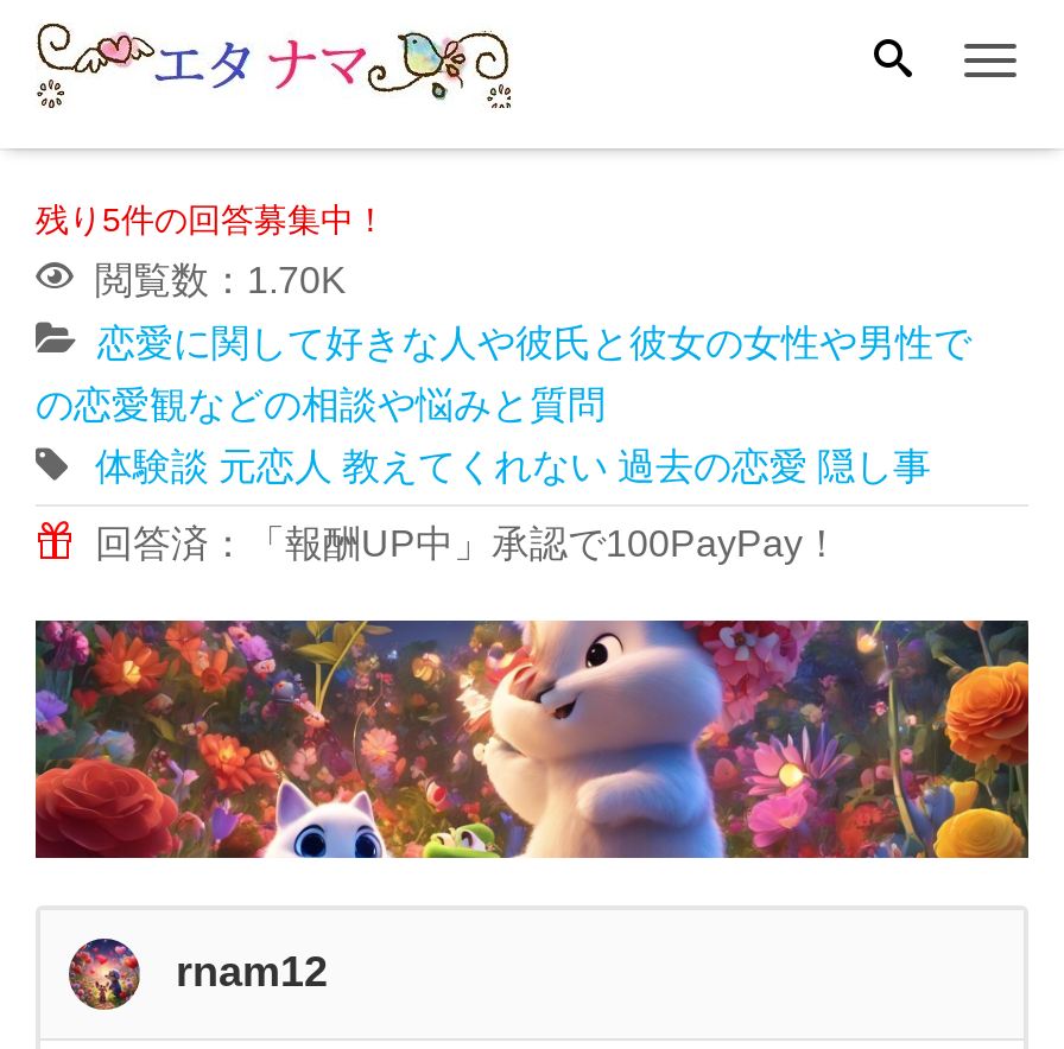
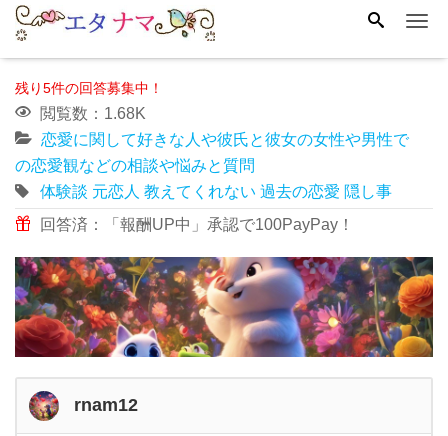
- 閲覧数：1.70K
+ 閲覧数：1.68K
